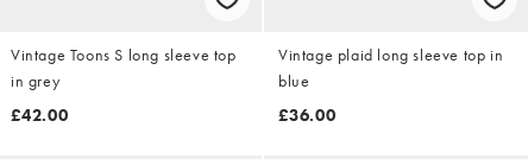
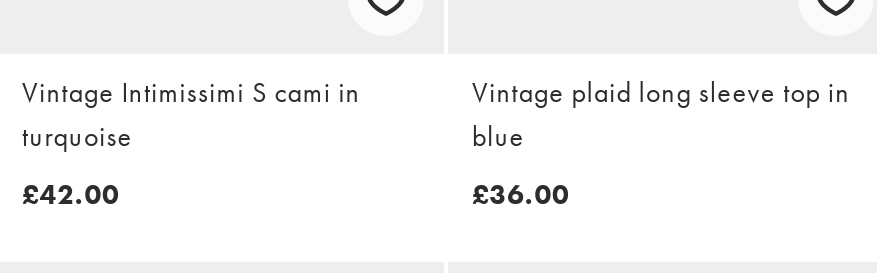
- Vintage Toons S long sleeve top
- in grey
+ Vintage Intimissimi S cami in
+ turquoise
